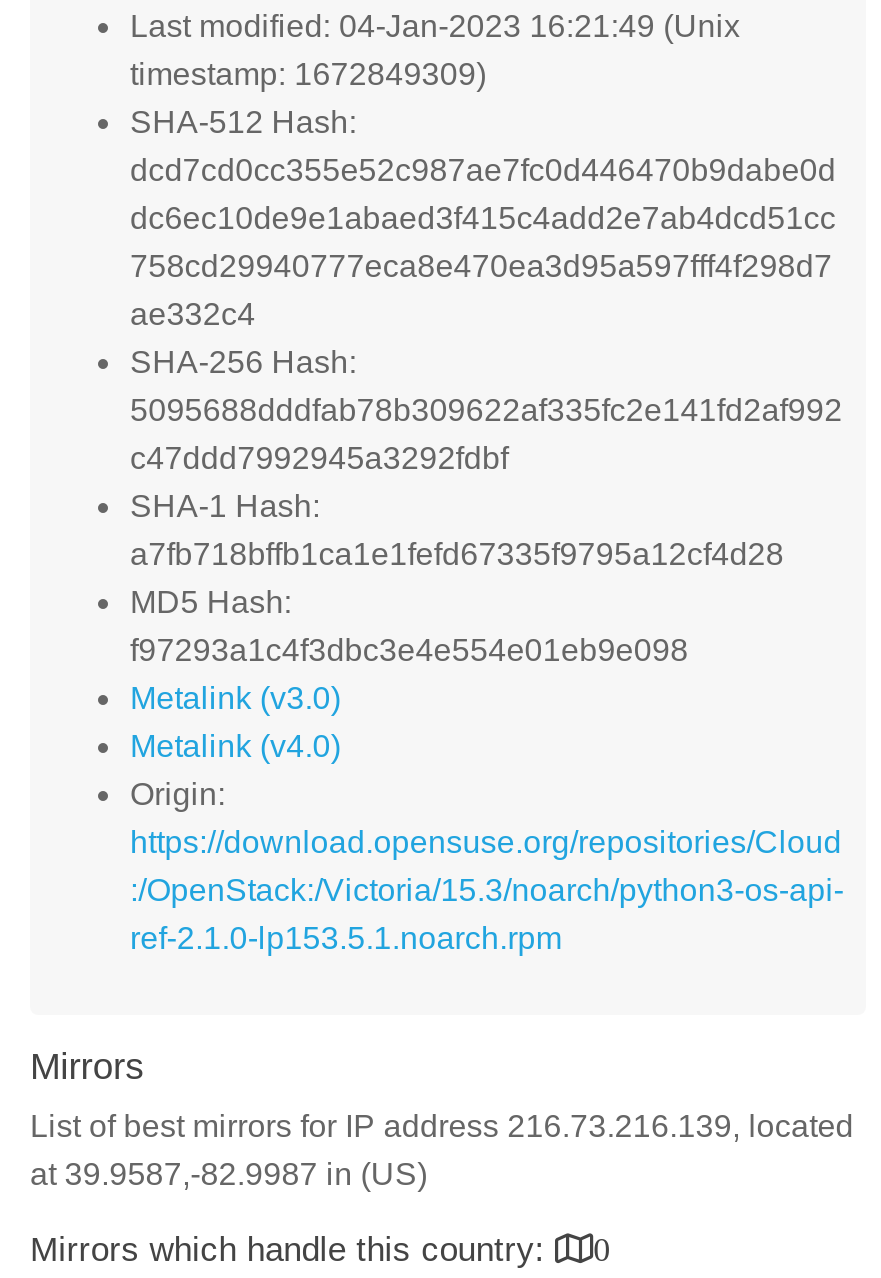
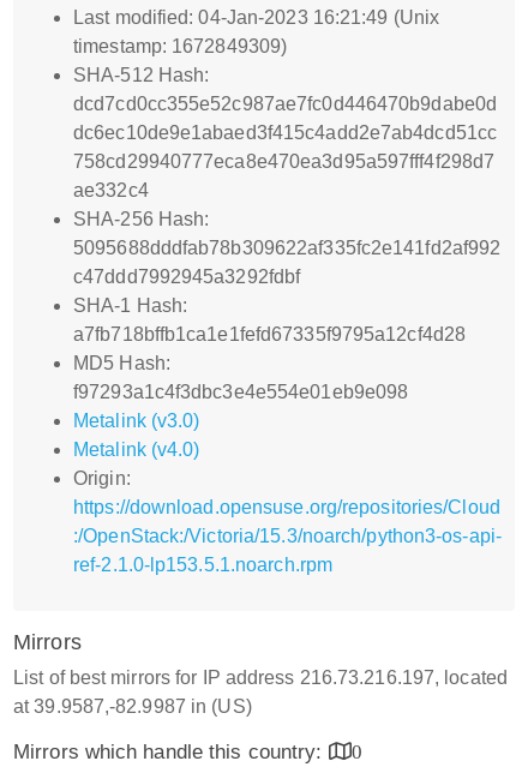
- List of best mirrors for IP address 216.73.216.139, located
+ List of best mirrors for IP address 216.73.216.197, located
